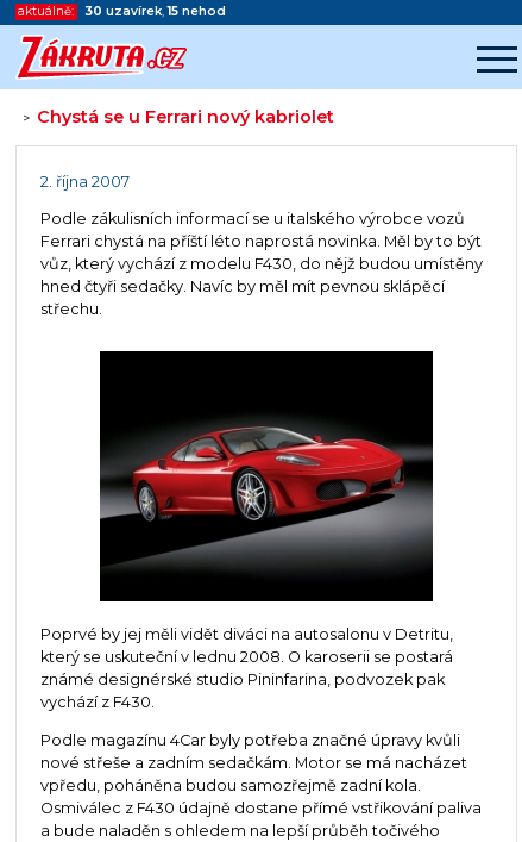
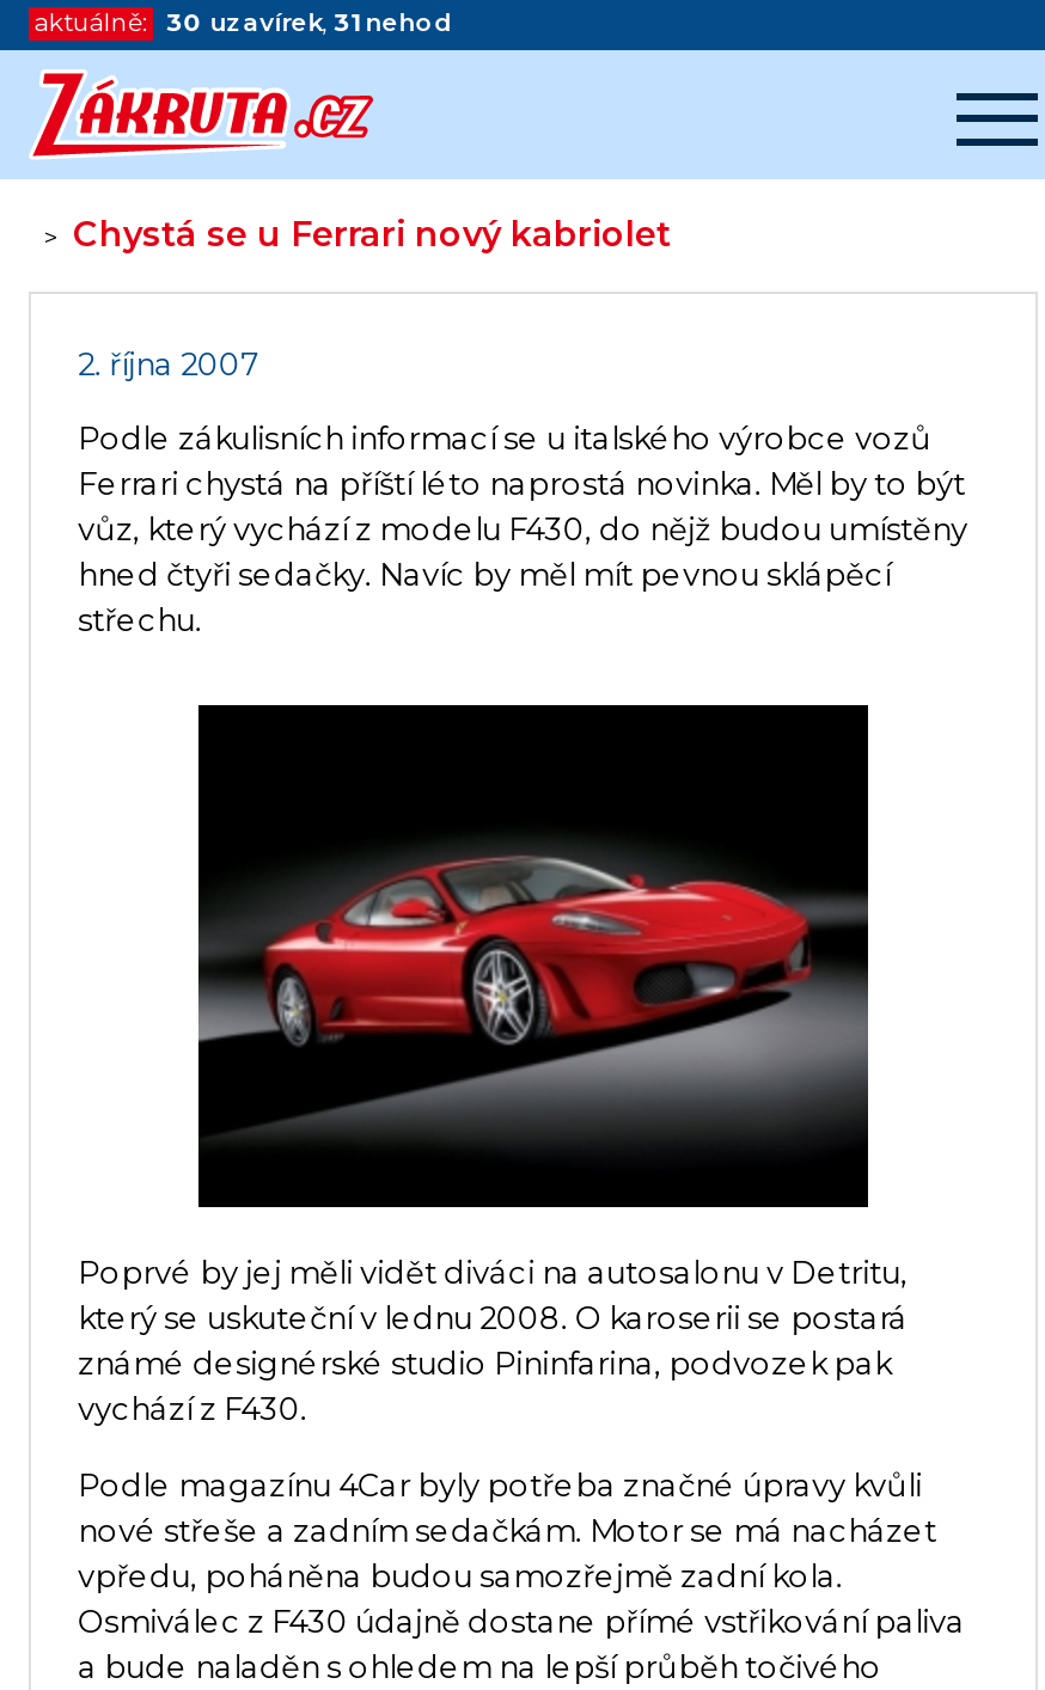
- 30 uzavírek, 15 nehod
+ 30 uzavírek, 31 nehod
